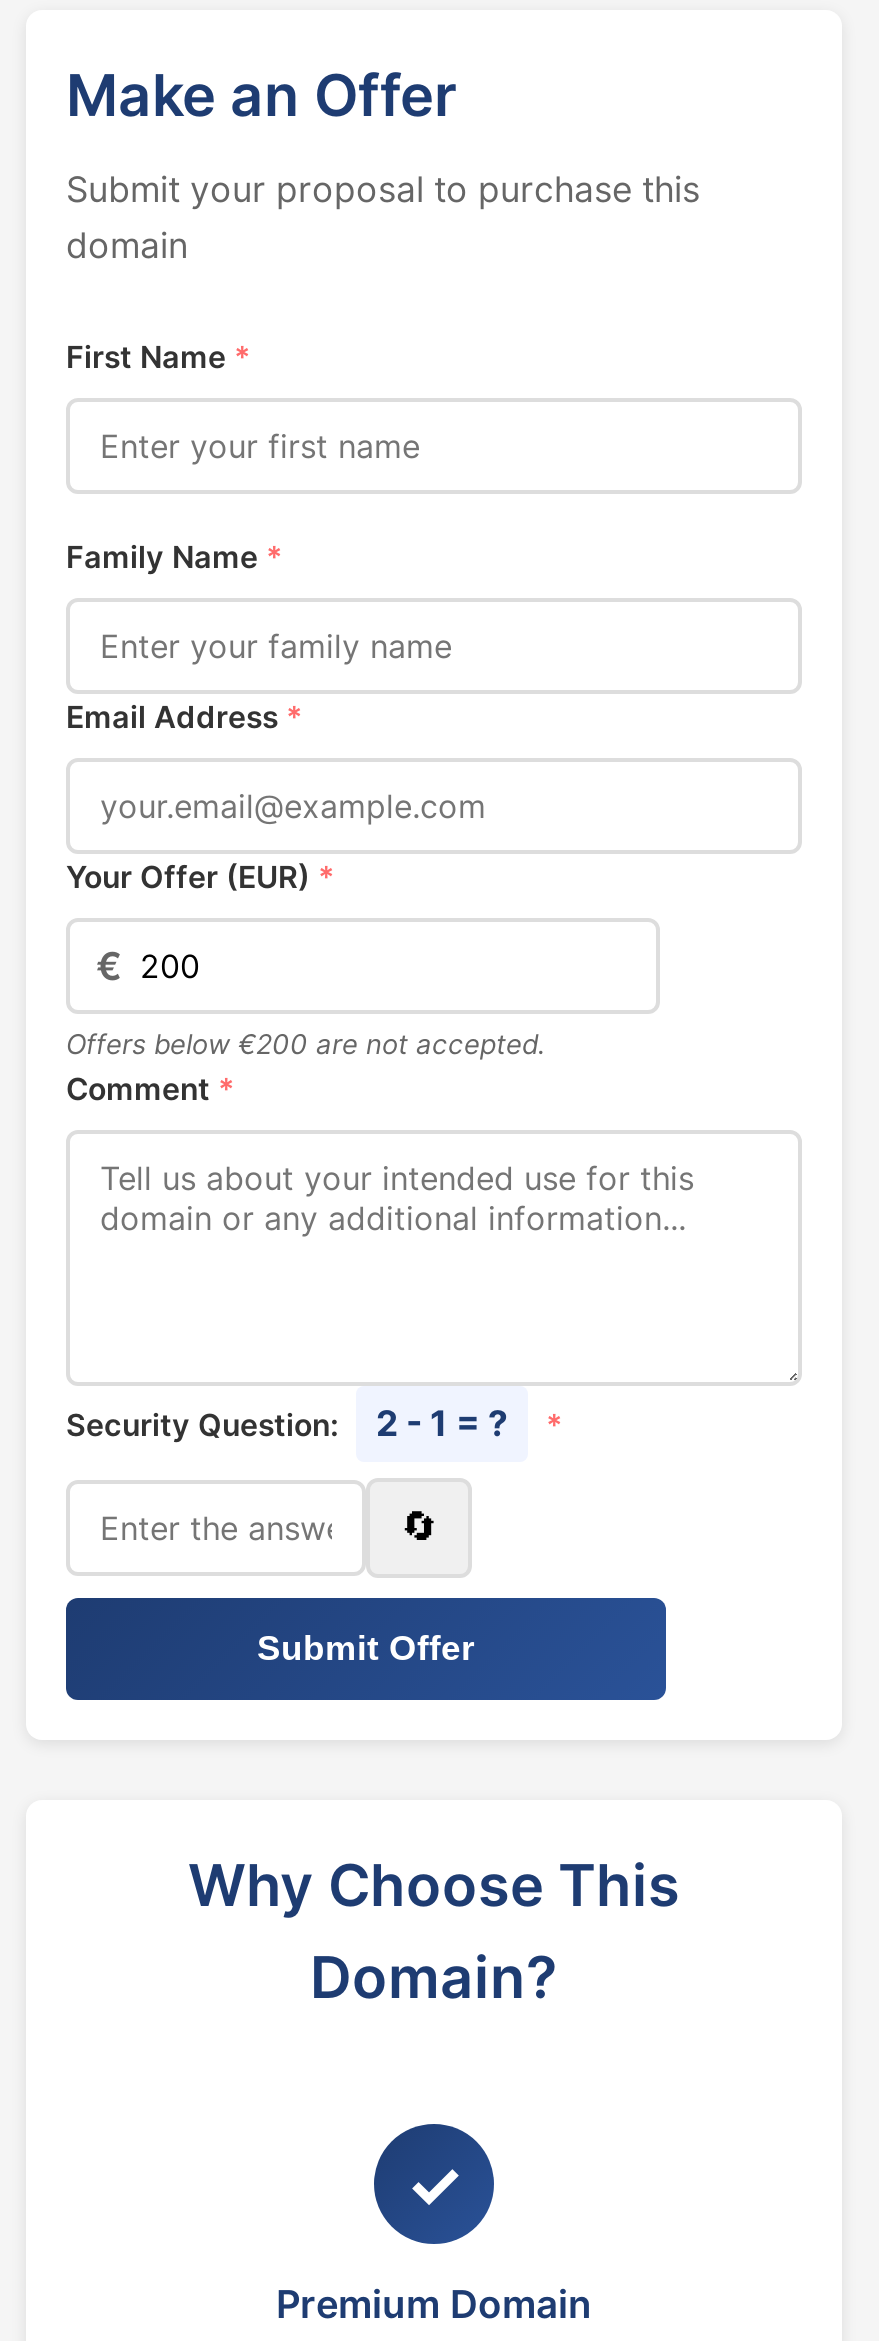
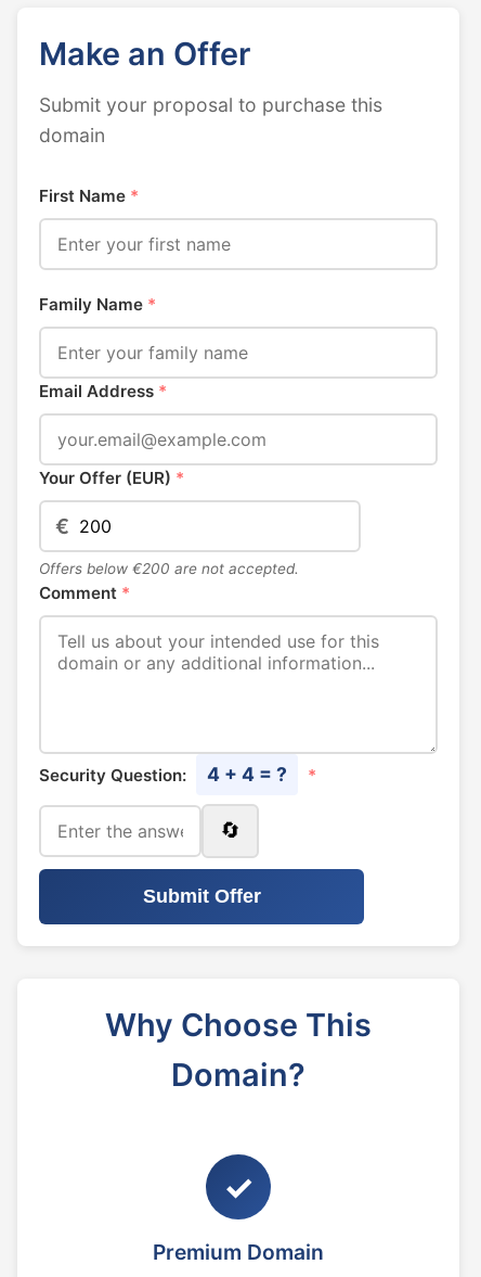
- 2 - 1 = ?
+ 4 + 4 = ?
